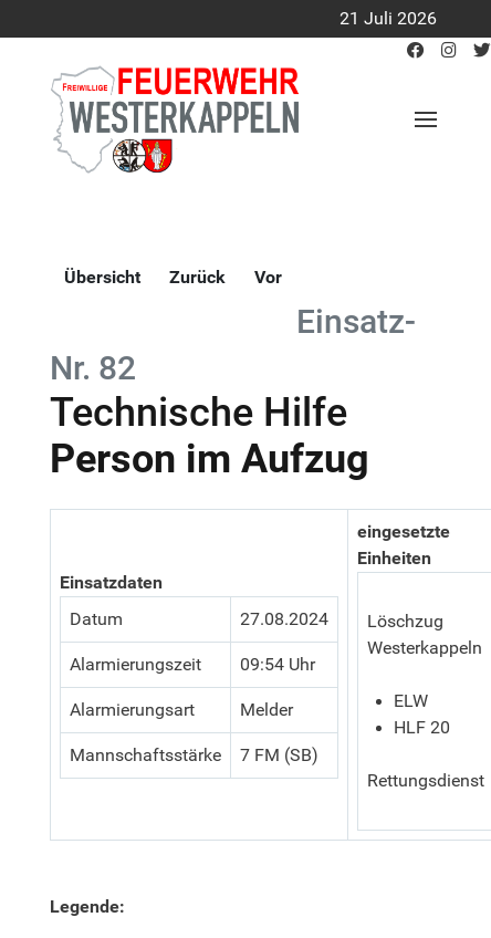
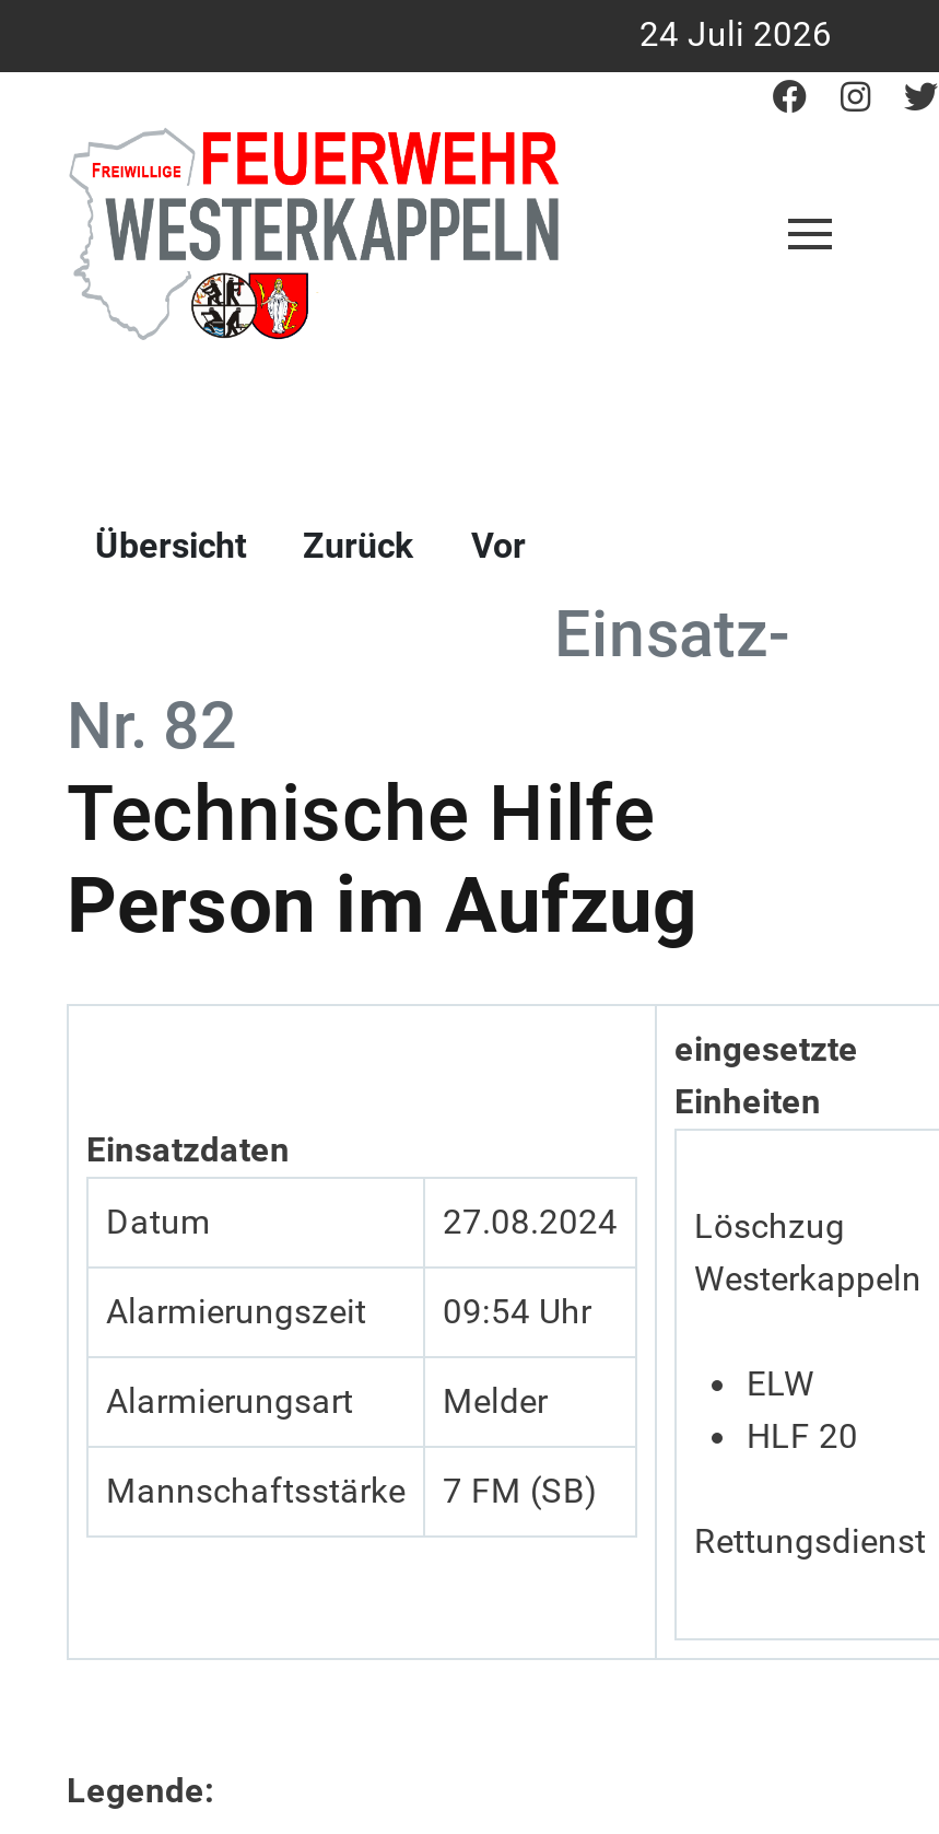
- 21 Juli 2026
+ 24 Juli 2026
